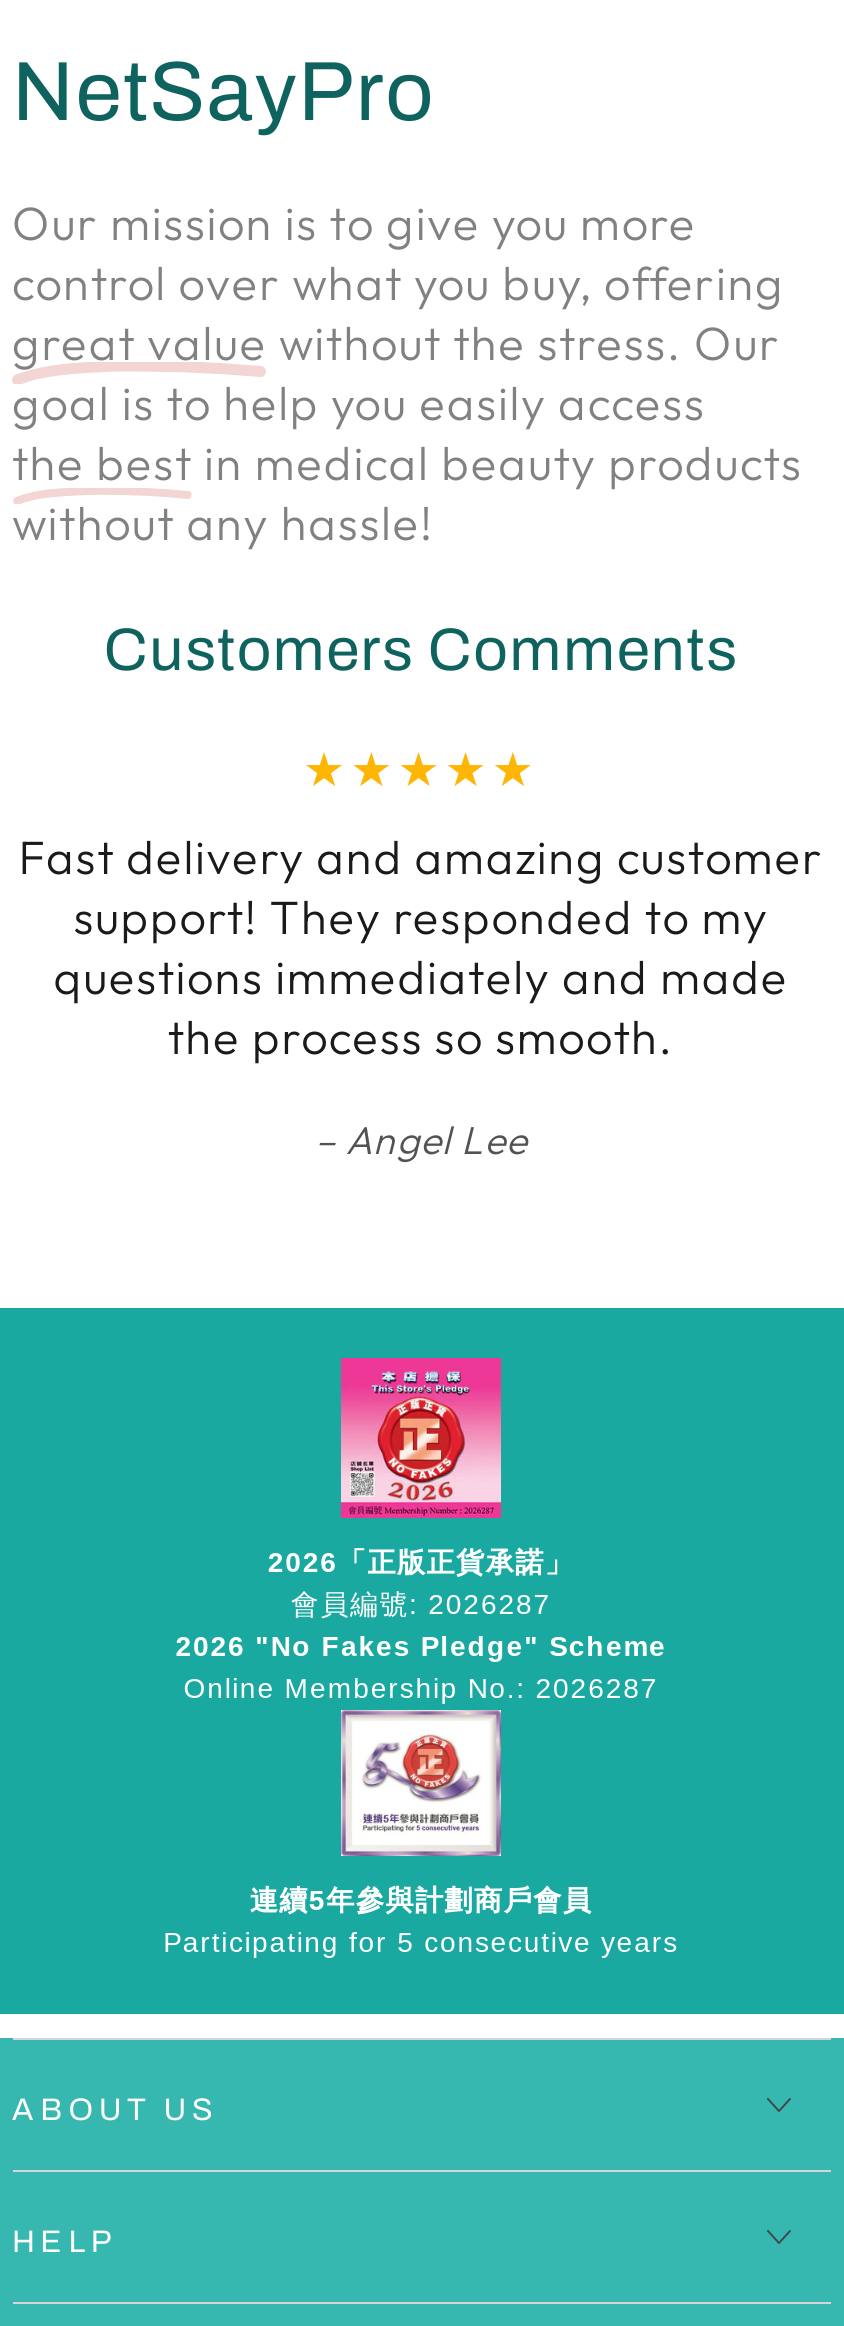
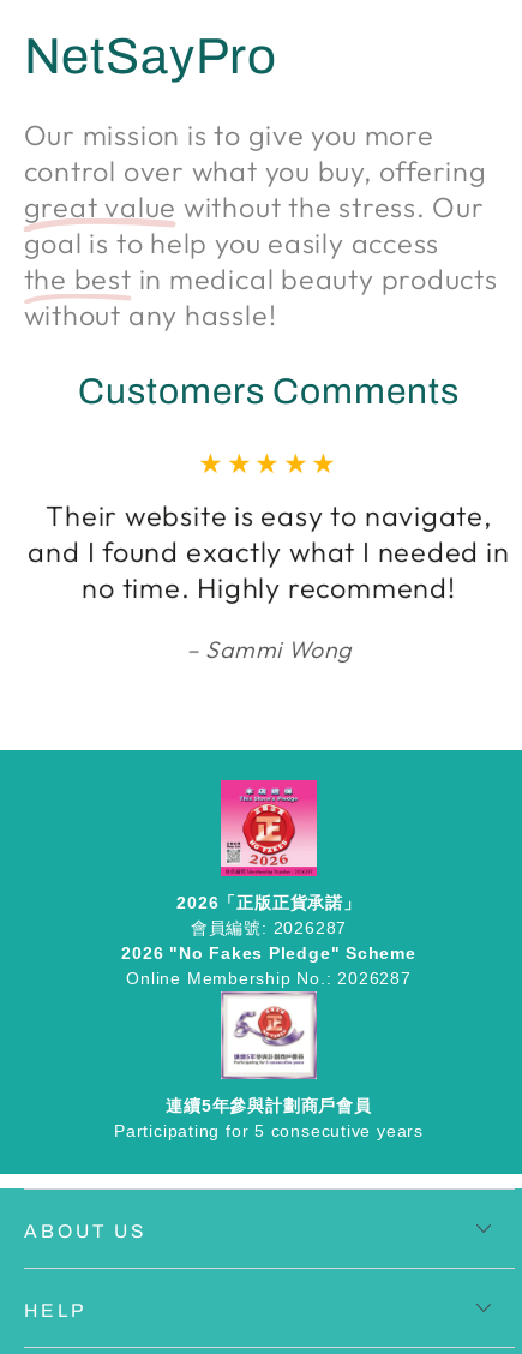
- Fast delivery and amazing customer
- support! They responded to my
- questions immediately and made
- the process so smooth.
+ Their website is easy to navigate,
+ and I found exactly what I needed in
+ no time. Highly recommend!

- Angel Lee
+ Sammi Wong
